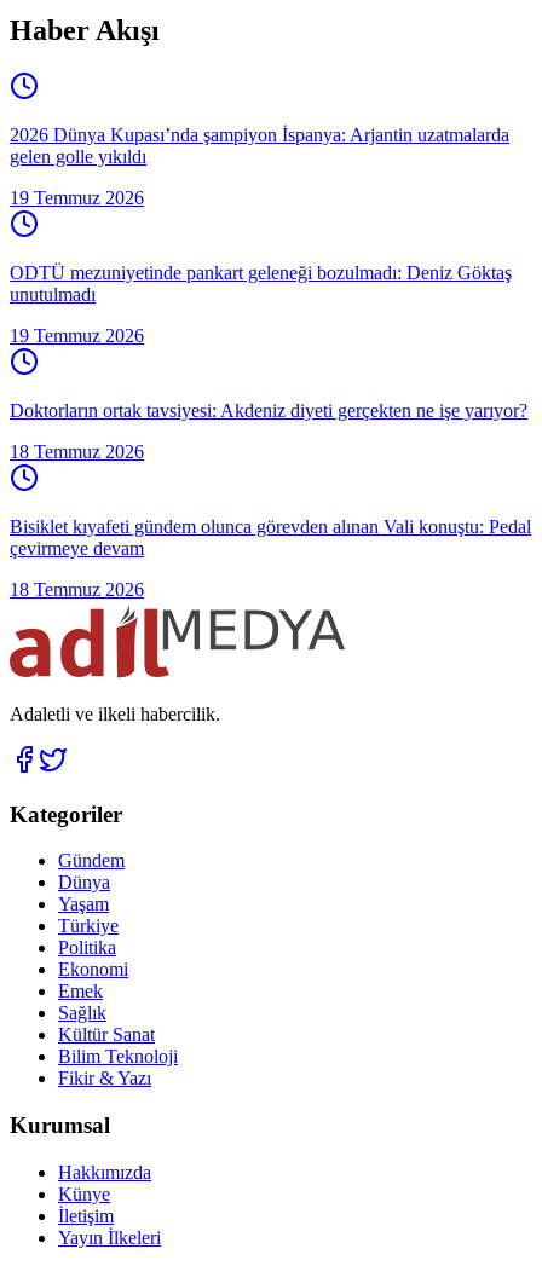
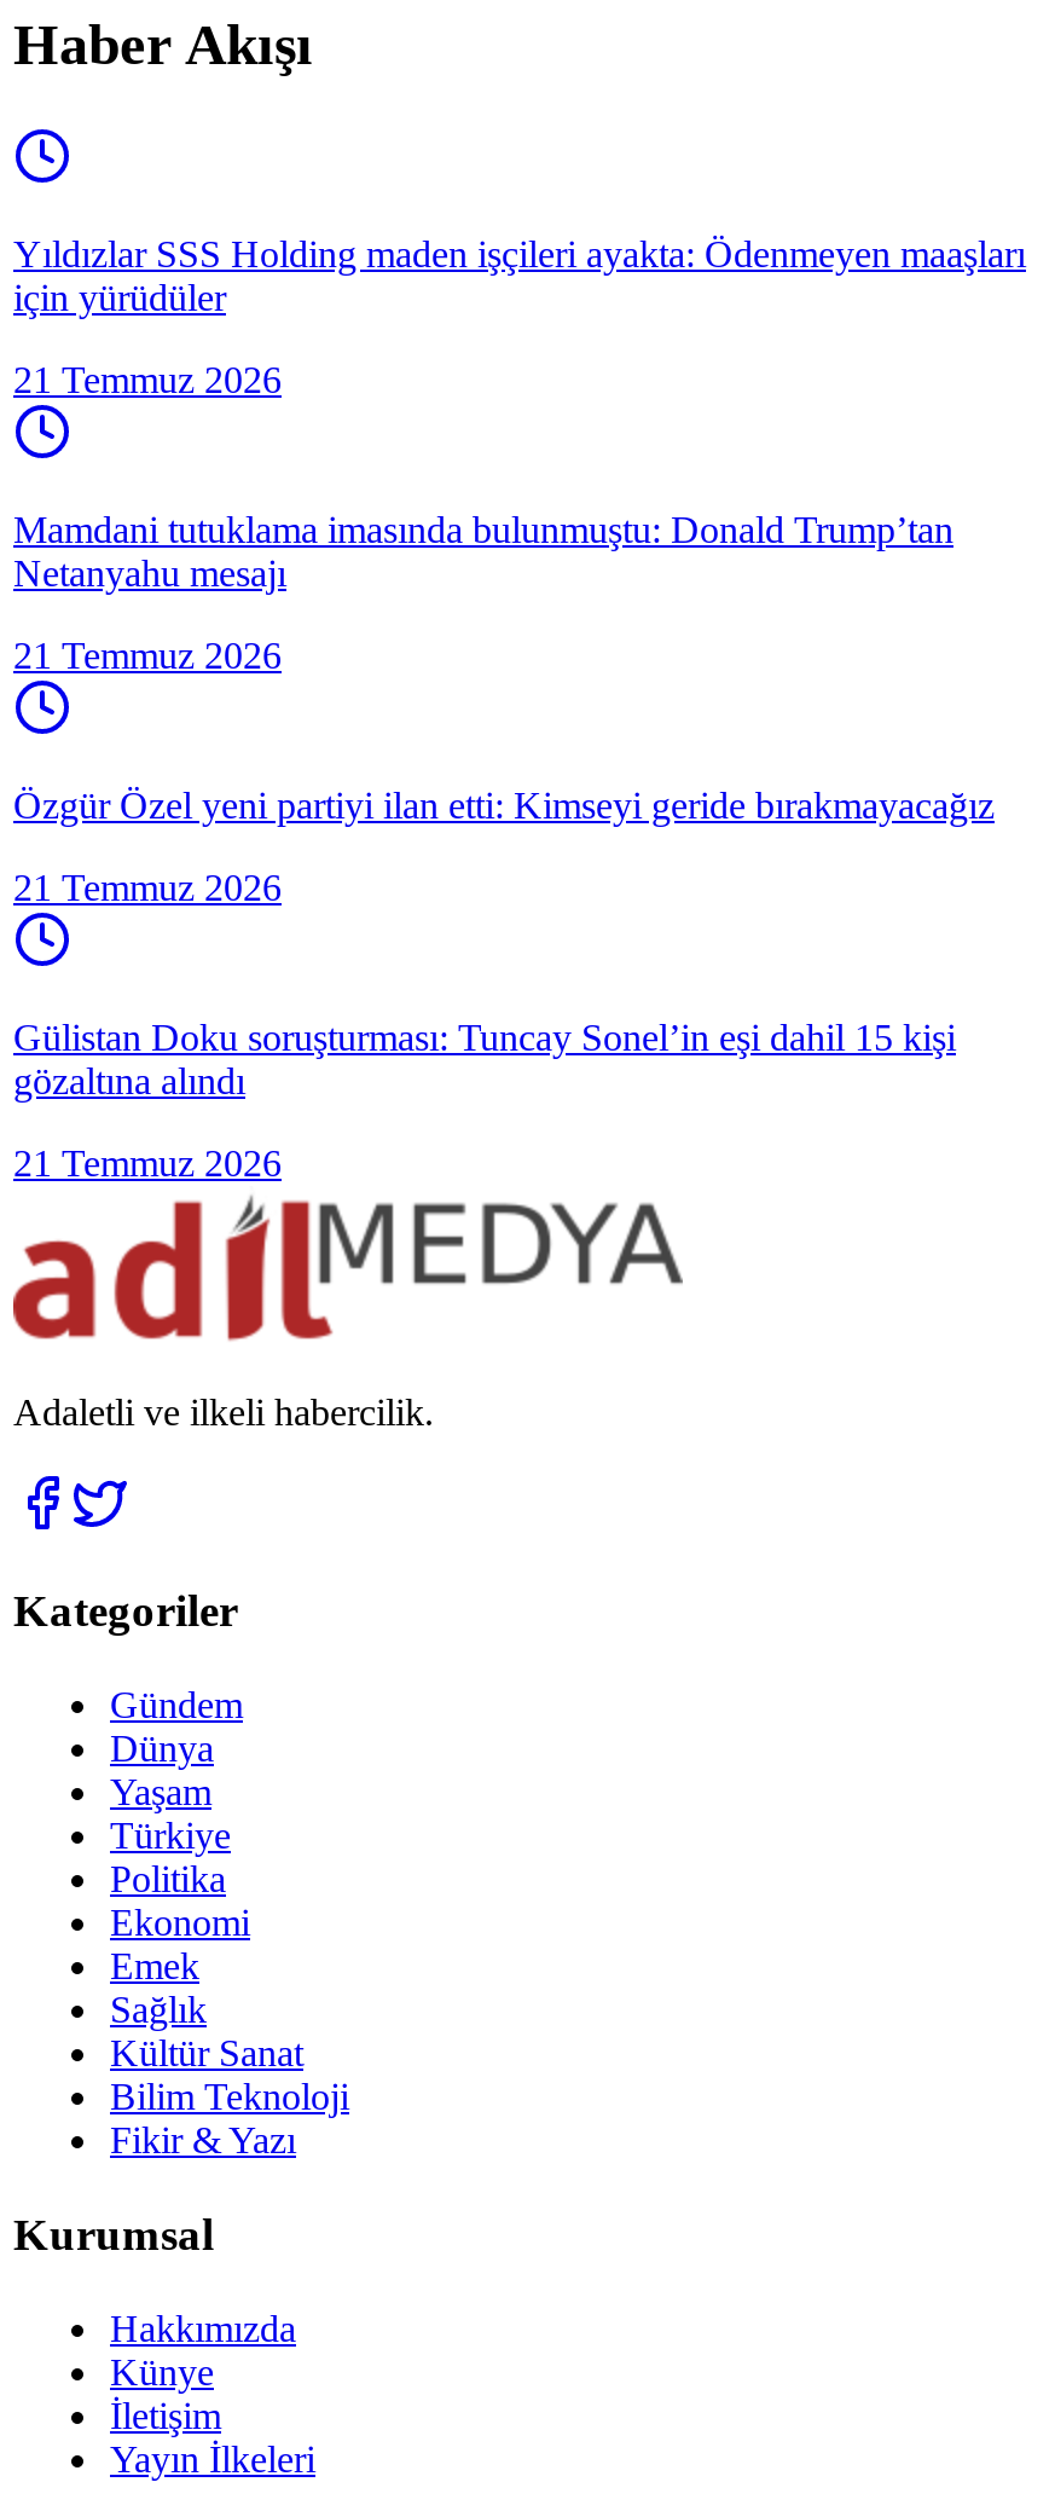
- 2026 Dünya Kupası’nda şampiyon İspanya: Arjantin uzatmalarda
- gelen golle yıkıldı
+ Yıldızlar SSS Holding maden işçileri ayakta: Ödenmeyen maaşları
+ için yürüdüler

- 19 Temmuz 2026
+ 21 Temmuz 2026

- ODTÜ mezuniyetinde pankart geleneği bozulmadı: Deniz Göktaş
- unutulmadı
+ Mamdani tutuklama imasında bulunmuştu: Donald Trump’tan
+ Netanyahu mesajı

- 19 Temmuz 2026
+ 21 Temmuz 2026

- Doktorların ortak tavsiyesi: Akdeniz diyeti gerçekten ne işe yarıyor?
+ Özgür Özel yeni partiyi ilan etti: Kimseyi geride bırakmayacağız

- 18 Temmuz 2026
+ 21 Temmuz 2026

- Bisiklet kıyafeti gündem olunca görevden alınan Vali konuştu: Pedal
- çevirmeye devam
+ Gülistan Doku soruşturması: Tuncay Sonel’in eşi dahil 15 kişi
+ gözaltına alındı

- 18 Temmuz 2026
+ 21 Temmuz 2026
